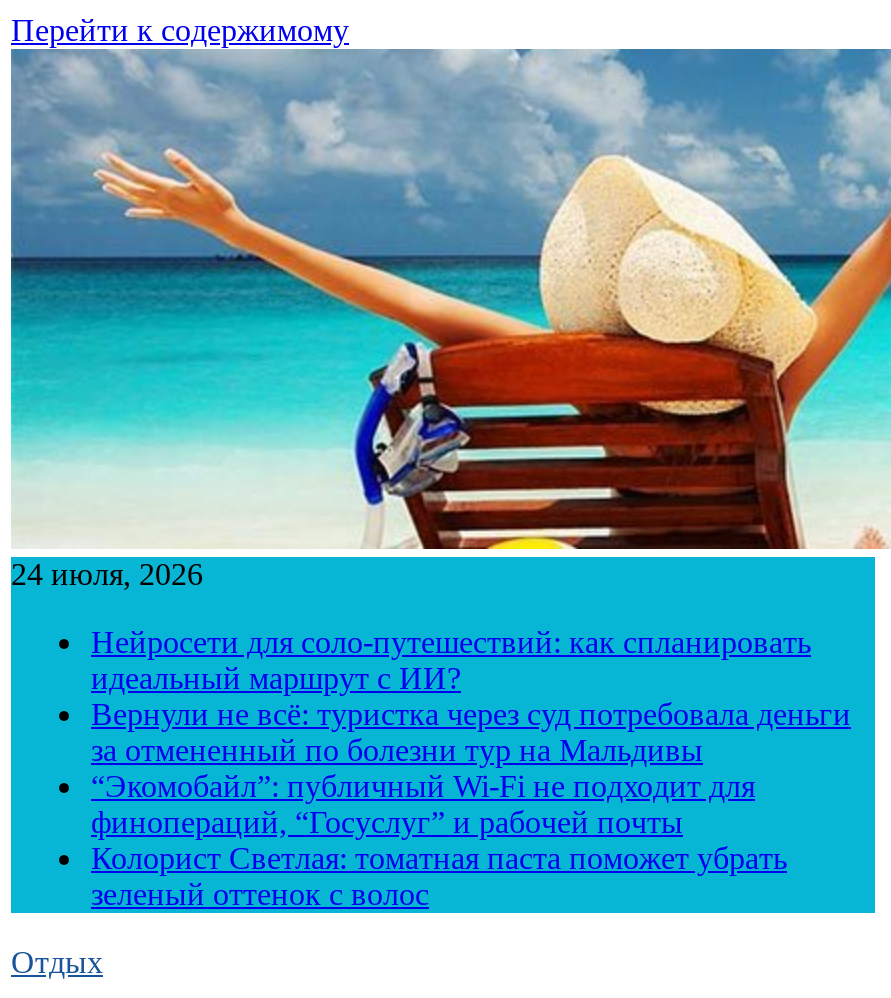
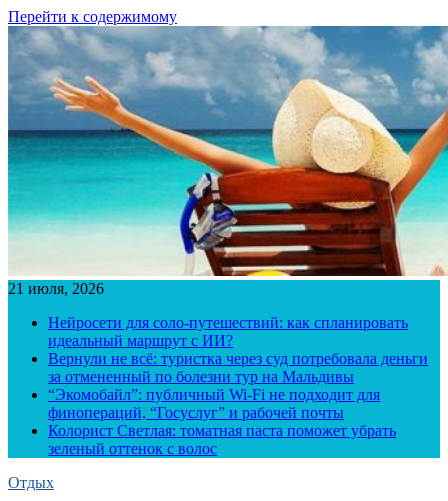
- 24 июля, 2026
+ 21 июля, 2026
